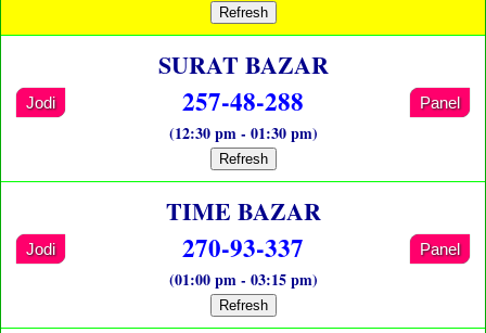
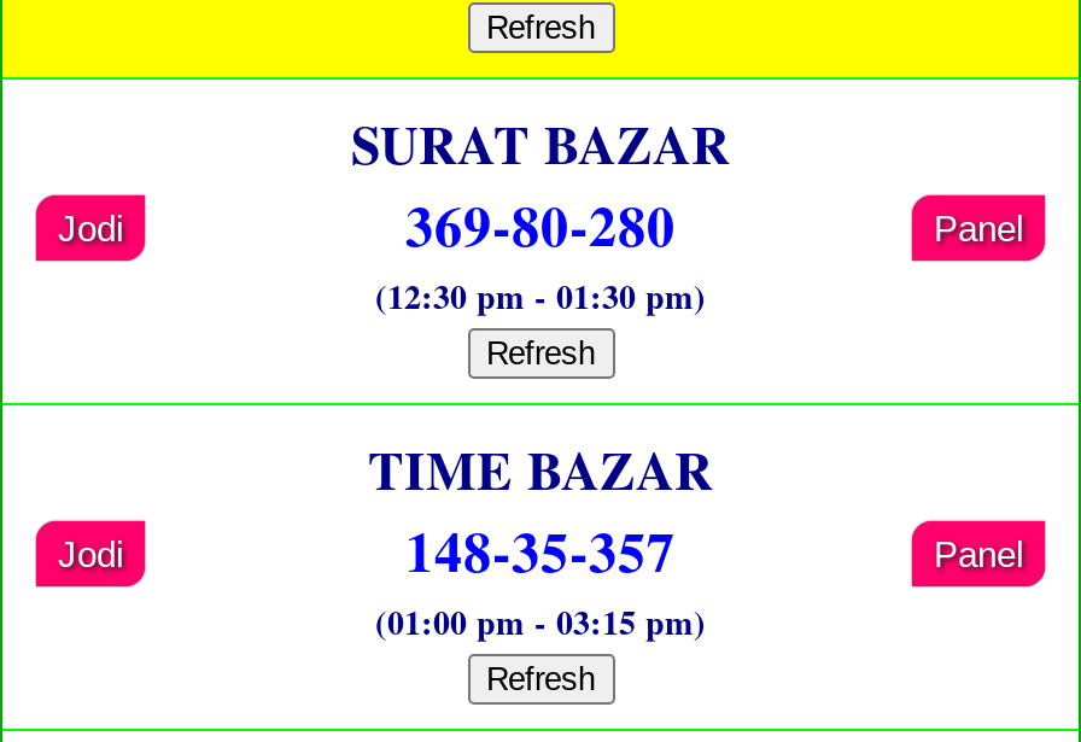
- 257-48-288
+ 369-80-280

- 270-93-337
+ 148-35-357
